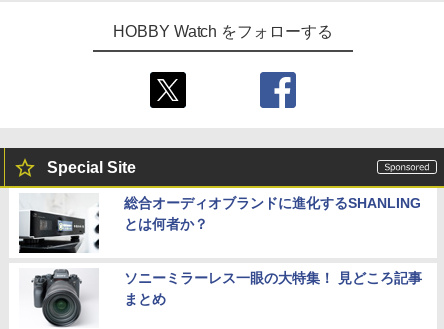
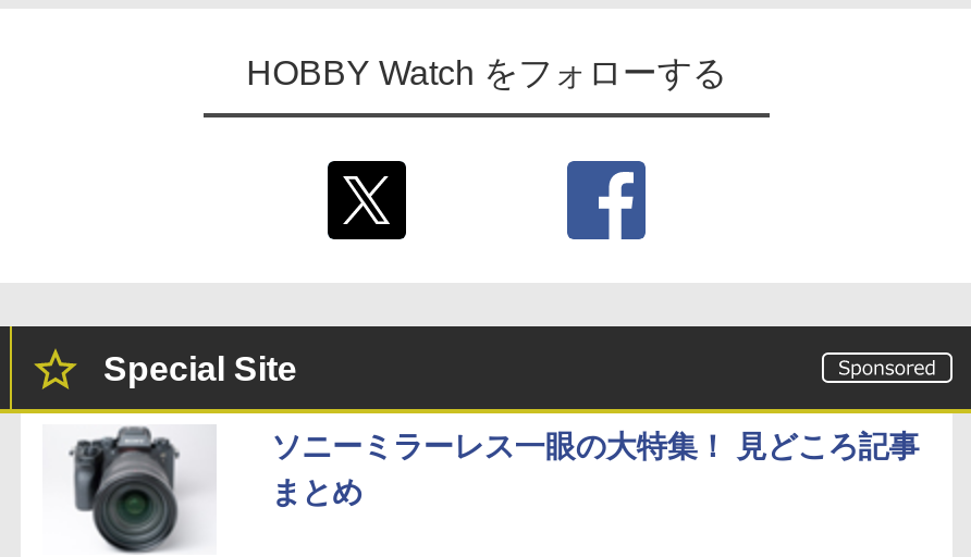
- [image]
- 総合オーディオブランドに進化するSHANLING
- とは何者か？
